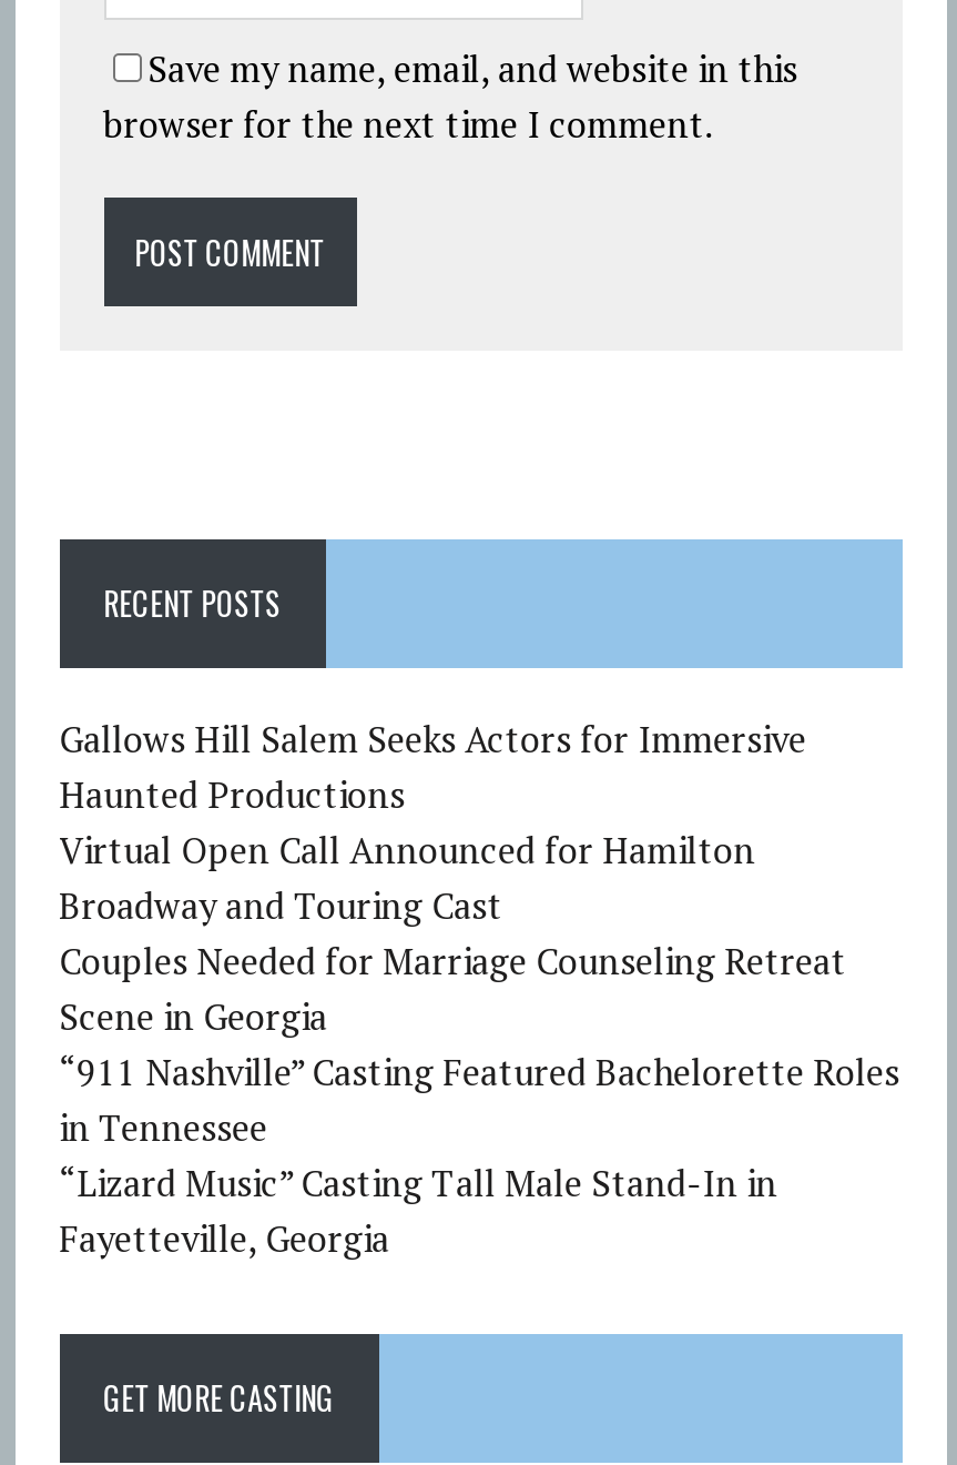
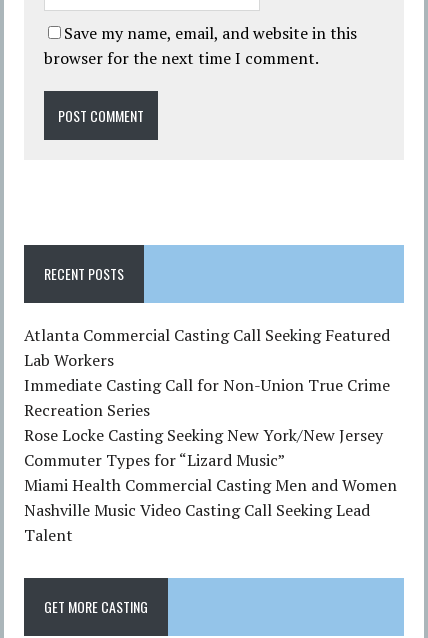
- Gallows Hill Salem Seeks Actors for Immersive
- Haunted Productions
- Virtual Open Call Announced for Hamilton
- Broadway and Touring Cast
- Couples Needed for Marriage Counseling Retreat
- Scene in Georgia
- “911 Nashville” Casting Featured Bachelorette Roles
- in Tennessee
- “Lizard Music” Casting Tall Male Stand-In in
- Fayetteville, Georgia
+ Atlanta Commercial Casting Call Seeking Featured
+ Lab Workers
+ Immediate Casting Call for Non-Union True Crime
+ Recreation Series
+ Rose Locke Casting Seeking New York/New Jersey
+ Commuter Types for “Lizard Music”
+ Miami Health Commercial Casting Men and Women
+ Nashville Music Video Casting Call Seeking Lead
+ Talent
